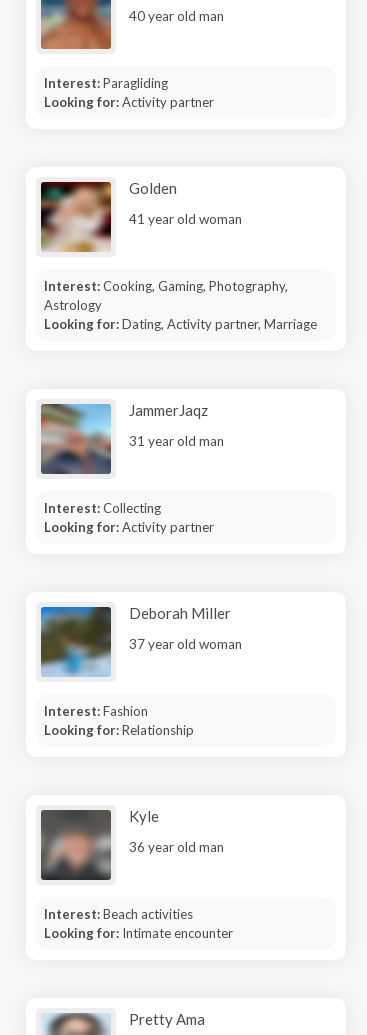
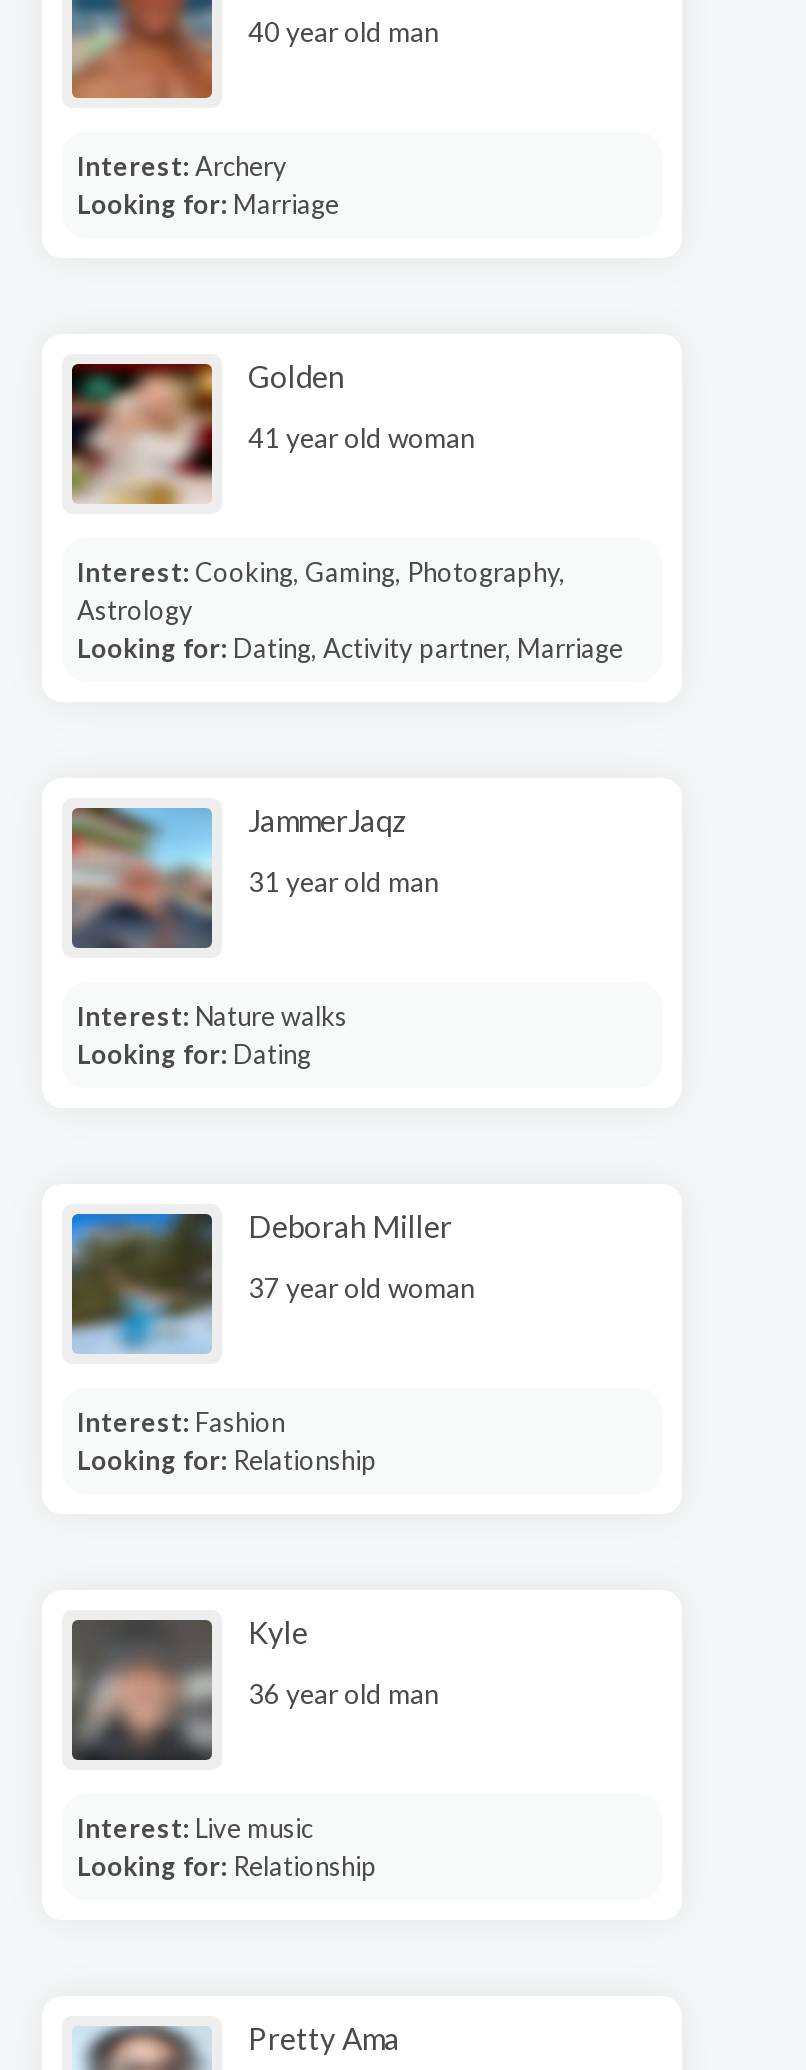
- Interest: Paragliding
- Looking for: Activity partner
+ Interest: Archery
+ Looking for: Marriage

- Interest: Collecting
- Looking for: Activity partner
+ Interest: Nature walks
+ Looking for: Dating

- Interest: Beach activities
- Looking for: Intimate encounter
+ Interest: Live music
+ Looking for: Relationship
